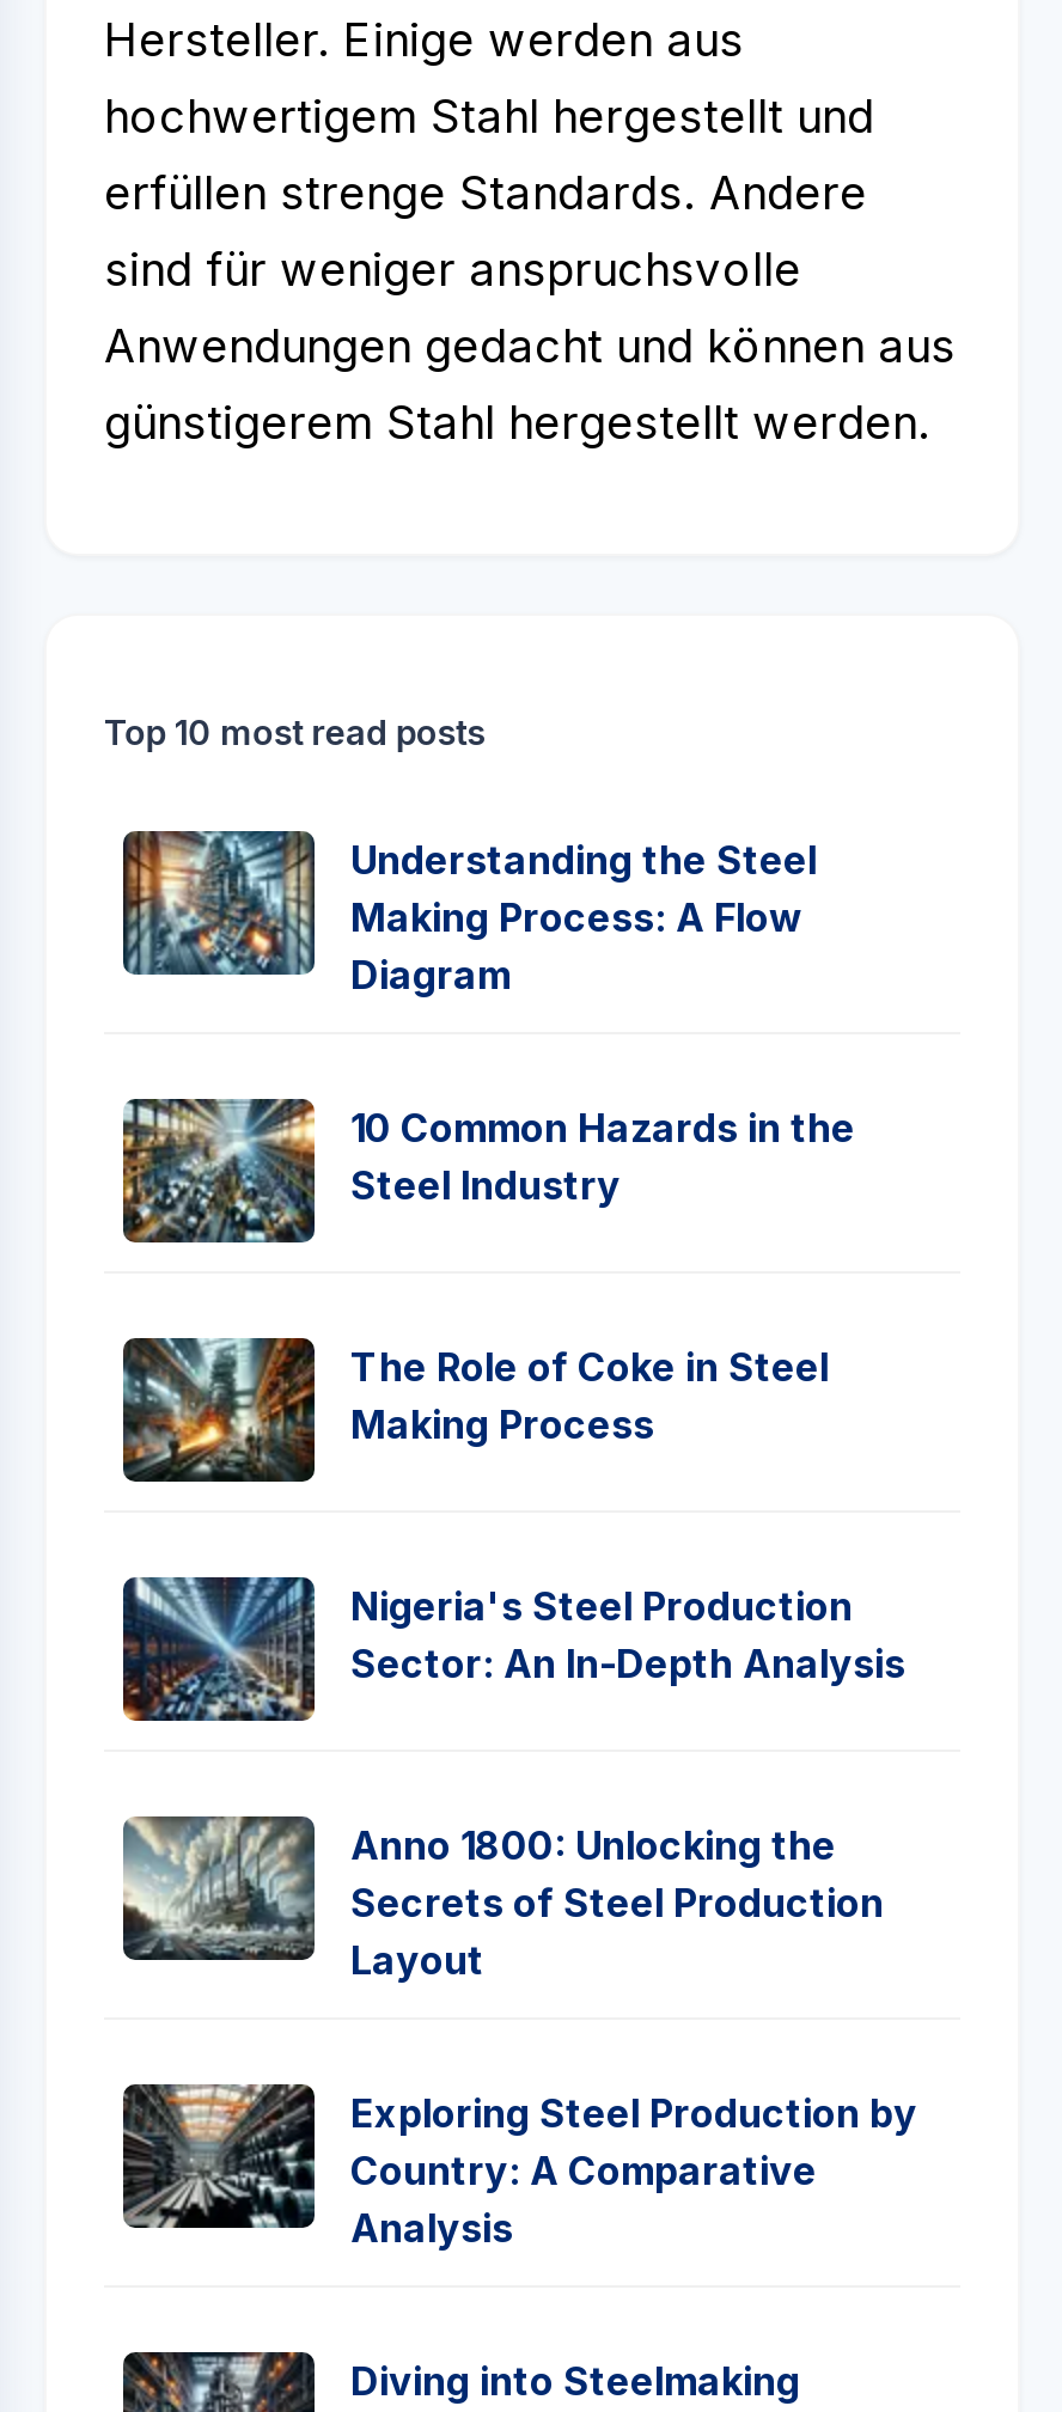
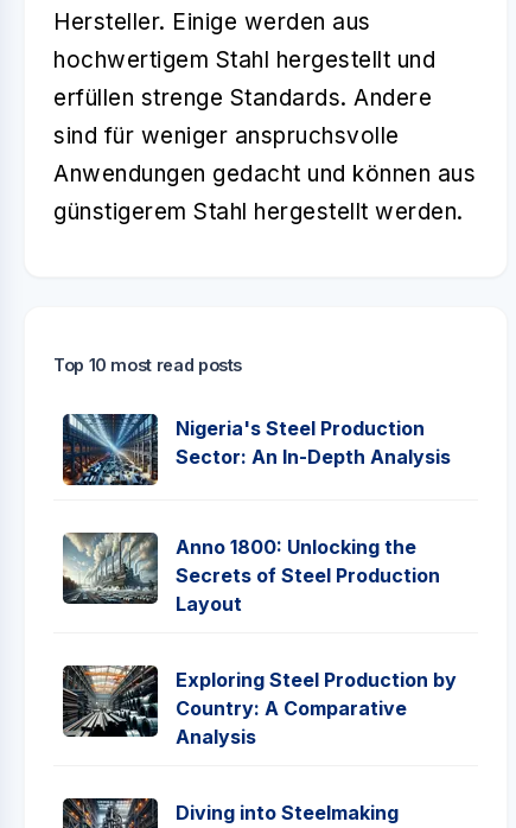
- [image]
- Understanding the Steel
- Making Process: A Flow
- Diagram
- 10 Common Hazards in the
- Steel Industry

- [image]

- [image]
- The Role of Coke in Steel
- Making Process
